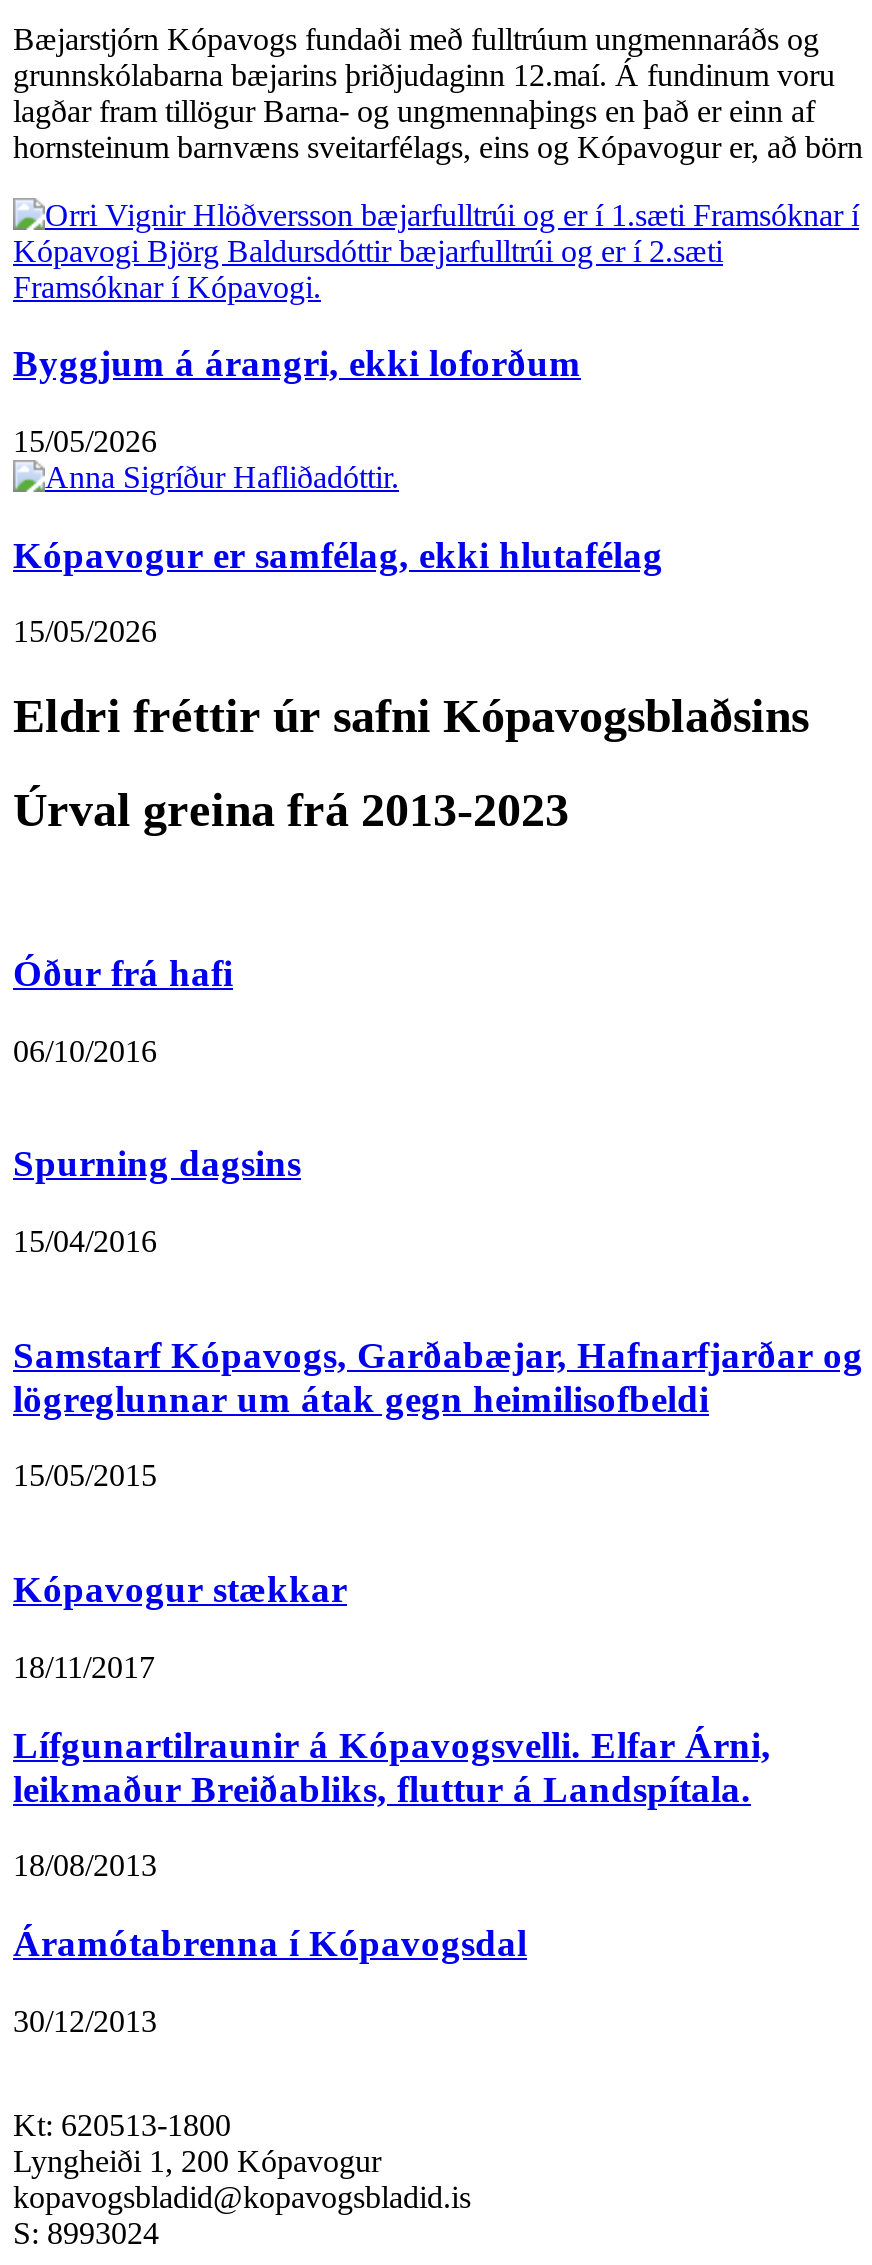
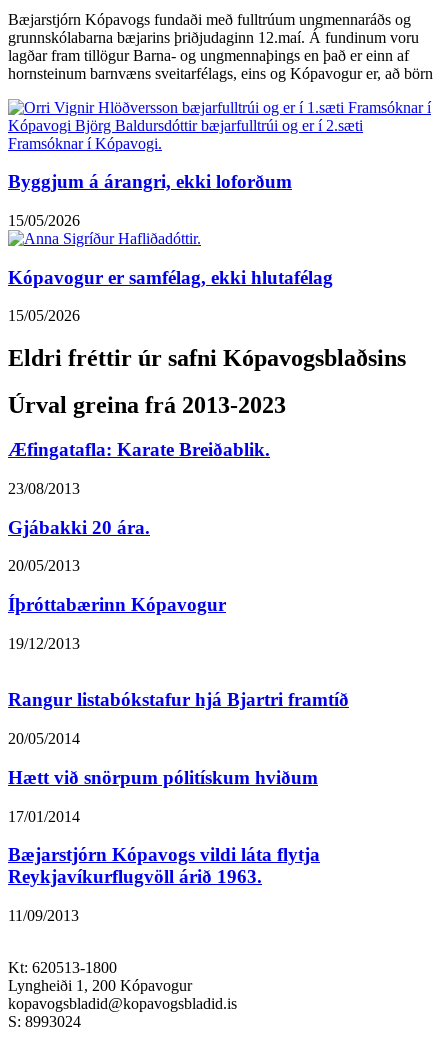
- Óður frá hafi
+ Æfingatafla: Karate Breiðablik.

- 06/10/2016
+ 23/08/2013

- Spurning dagsins
+ Gjábakki 20 ára.

- 15/04/2016
+ 20/05/2013

- Samstarf Kópavogs, Garðabæjar, Hafnarfjarðar og
- lögreglunnar um átak gegn heimilisofbeldi
+ Íþróttabærinn Kópavogur

- 15/05/2015
+ 19/12/2013

- Kópavogur stækkar
+ Rangur listabókstafur hjá Bjartri framtíð

- 18/11/2017
+ 20/05/2014

- Lífgunartilraunir á Kópavogsvelli. Elfar Árni,
- leikmaður Breiðabliks, fluttur á Landspítala.
+ Hætt við snörpum pólitískum hviðum

- 18/08/2013
+ 17/01/2014

- Áramótabrenna í Kópavogsdal
+ Bæjarstjórn Kópavogs vildi láta flytja
+ Reykjavíkurflugvöll árið 1963.

- 30/12/2013
+ 11/09/2013
